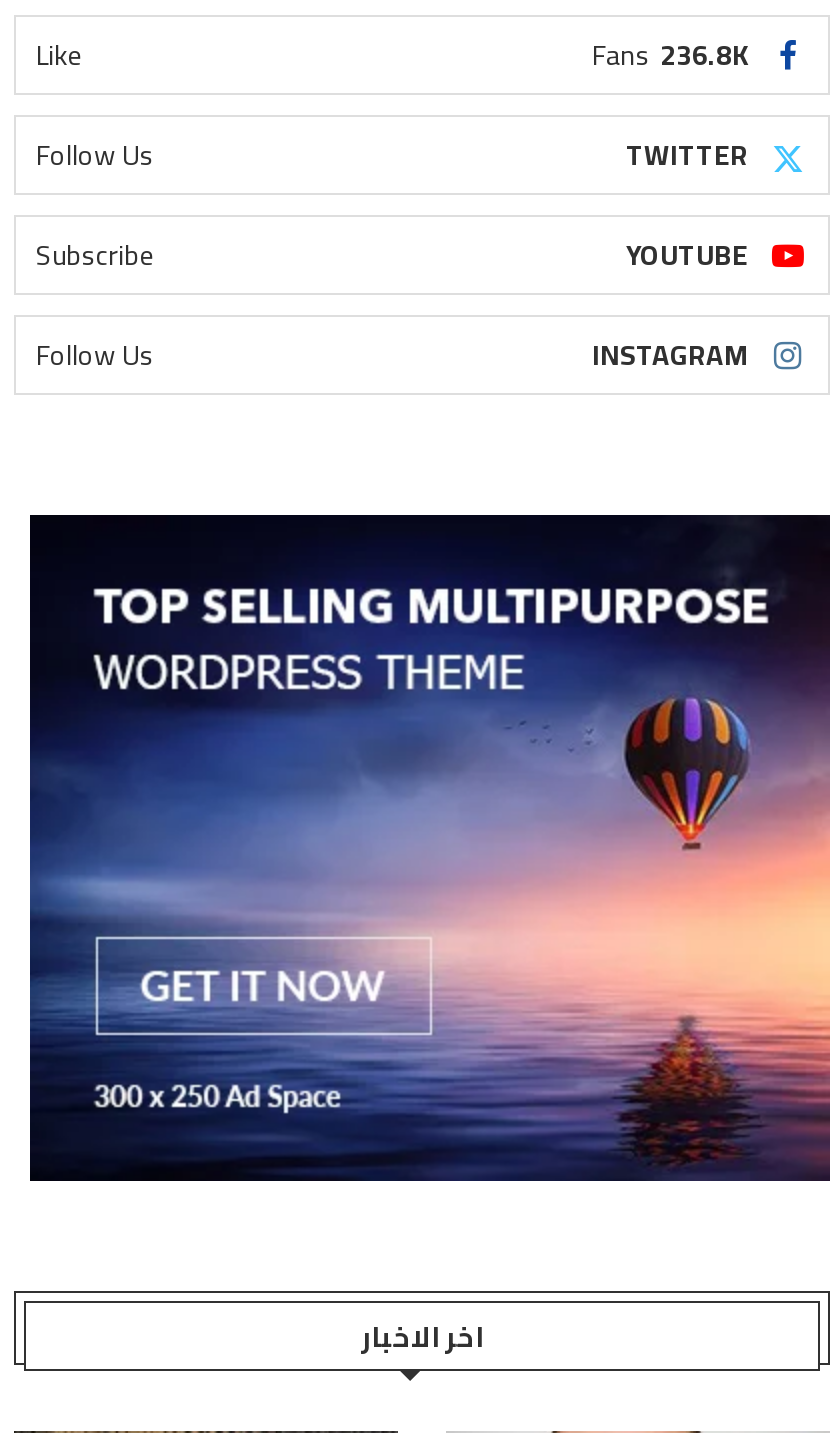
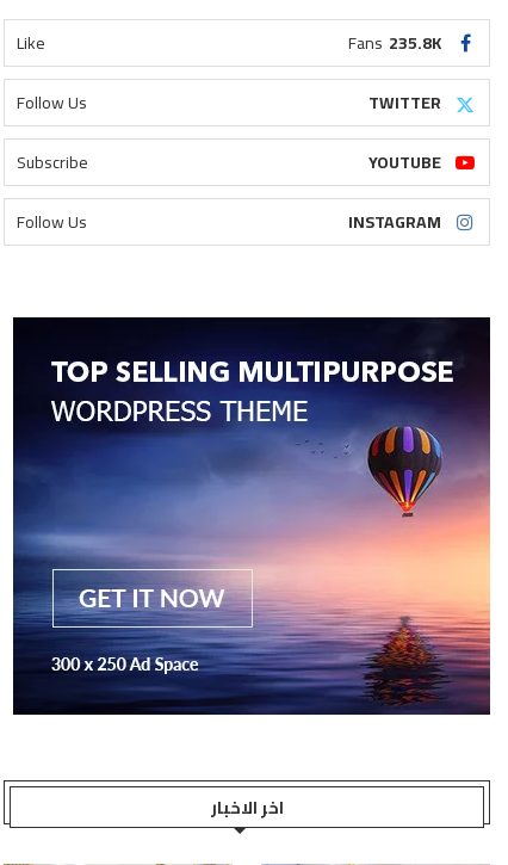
- Fans 236.8K
+ Fans 235.8K
